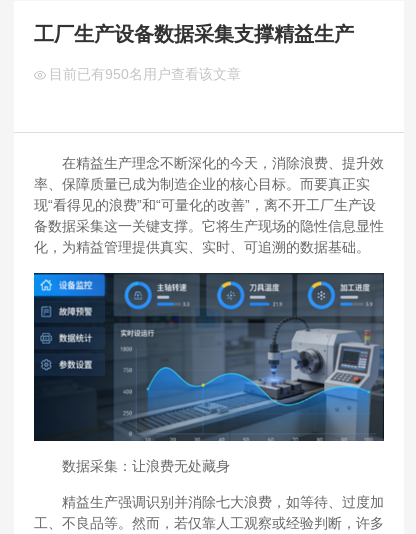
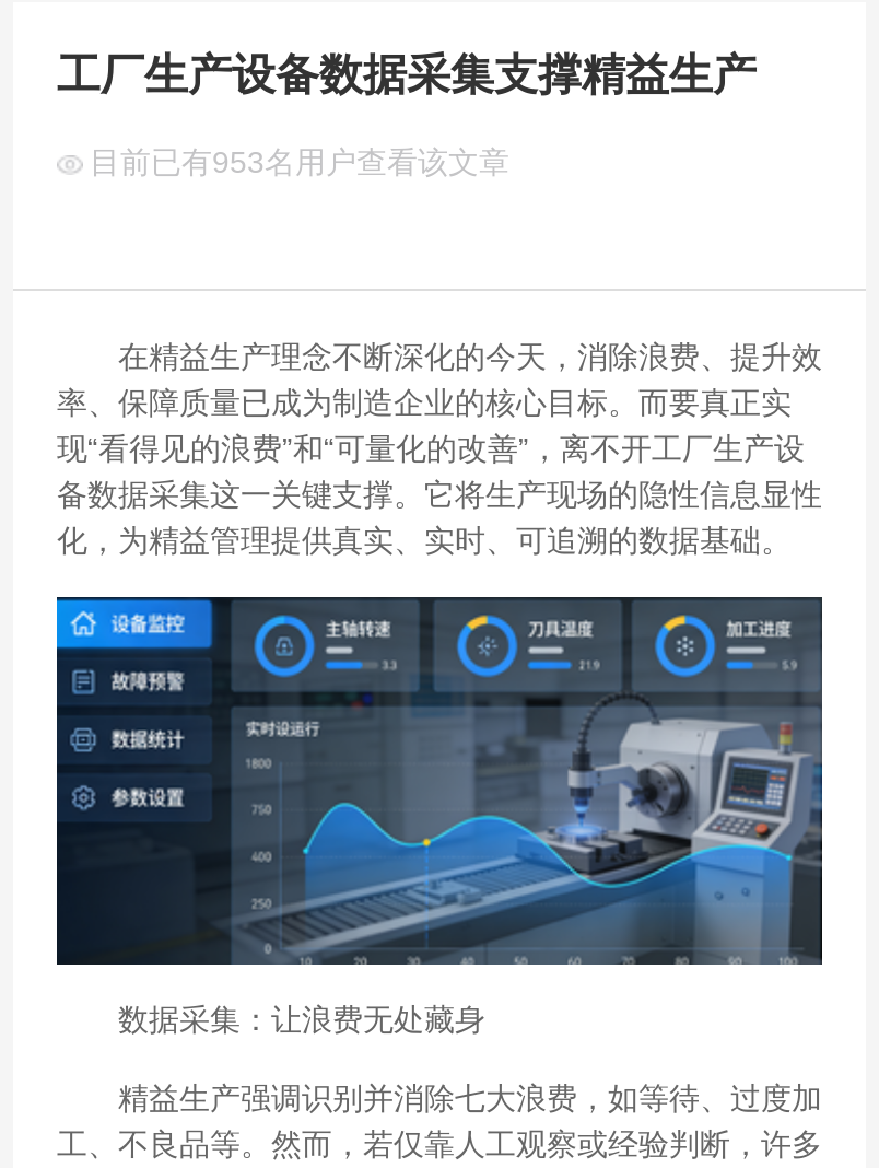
- 目前已有950名用户查看该文章
+ 目前已有953名用户查看该文章
